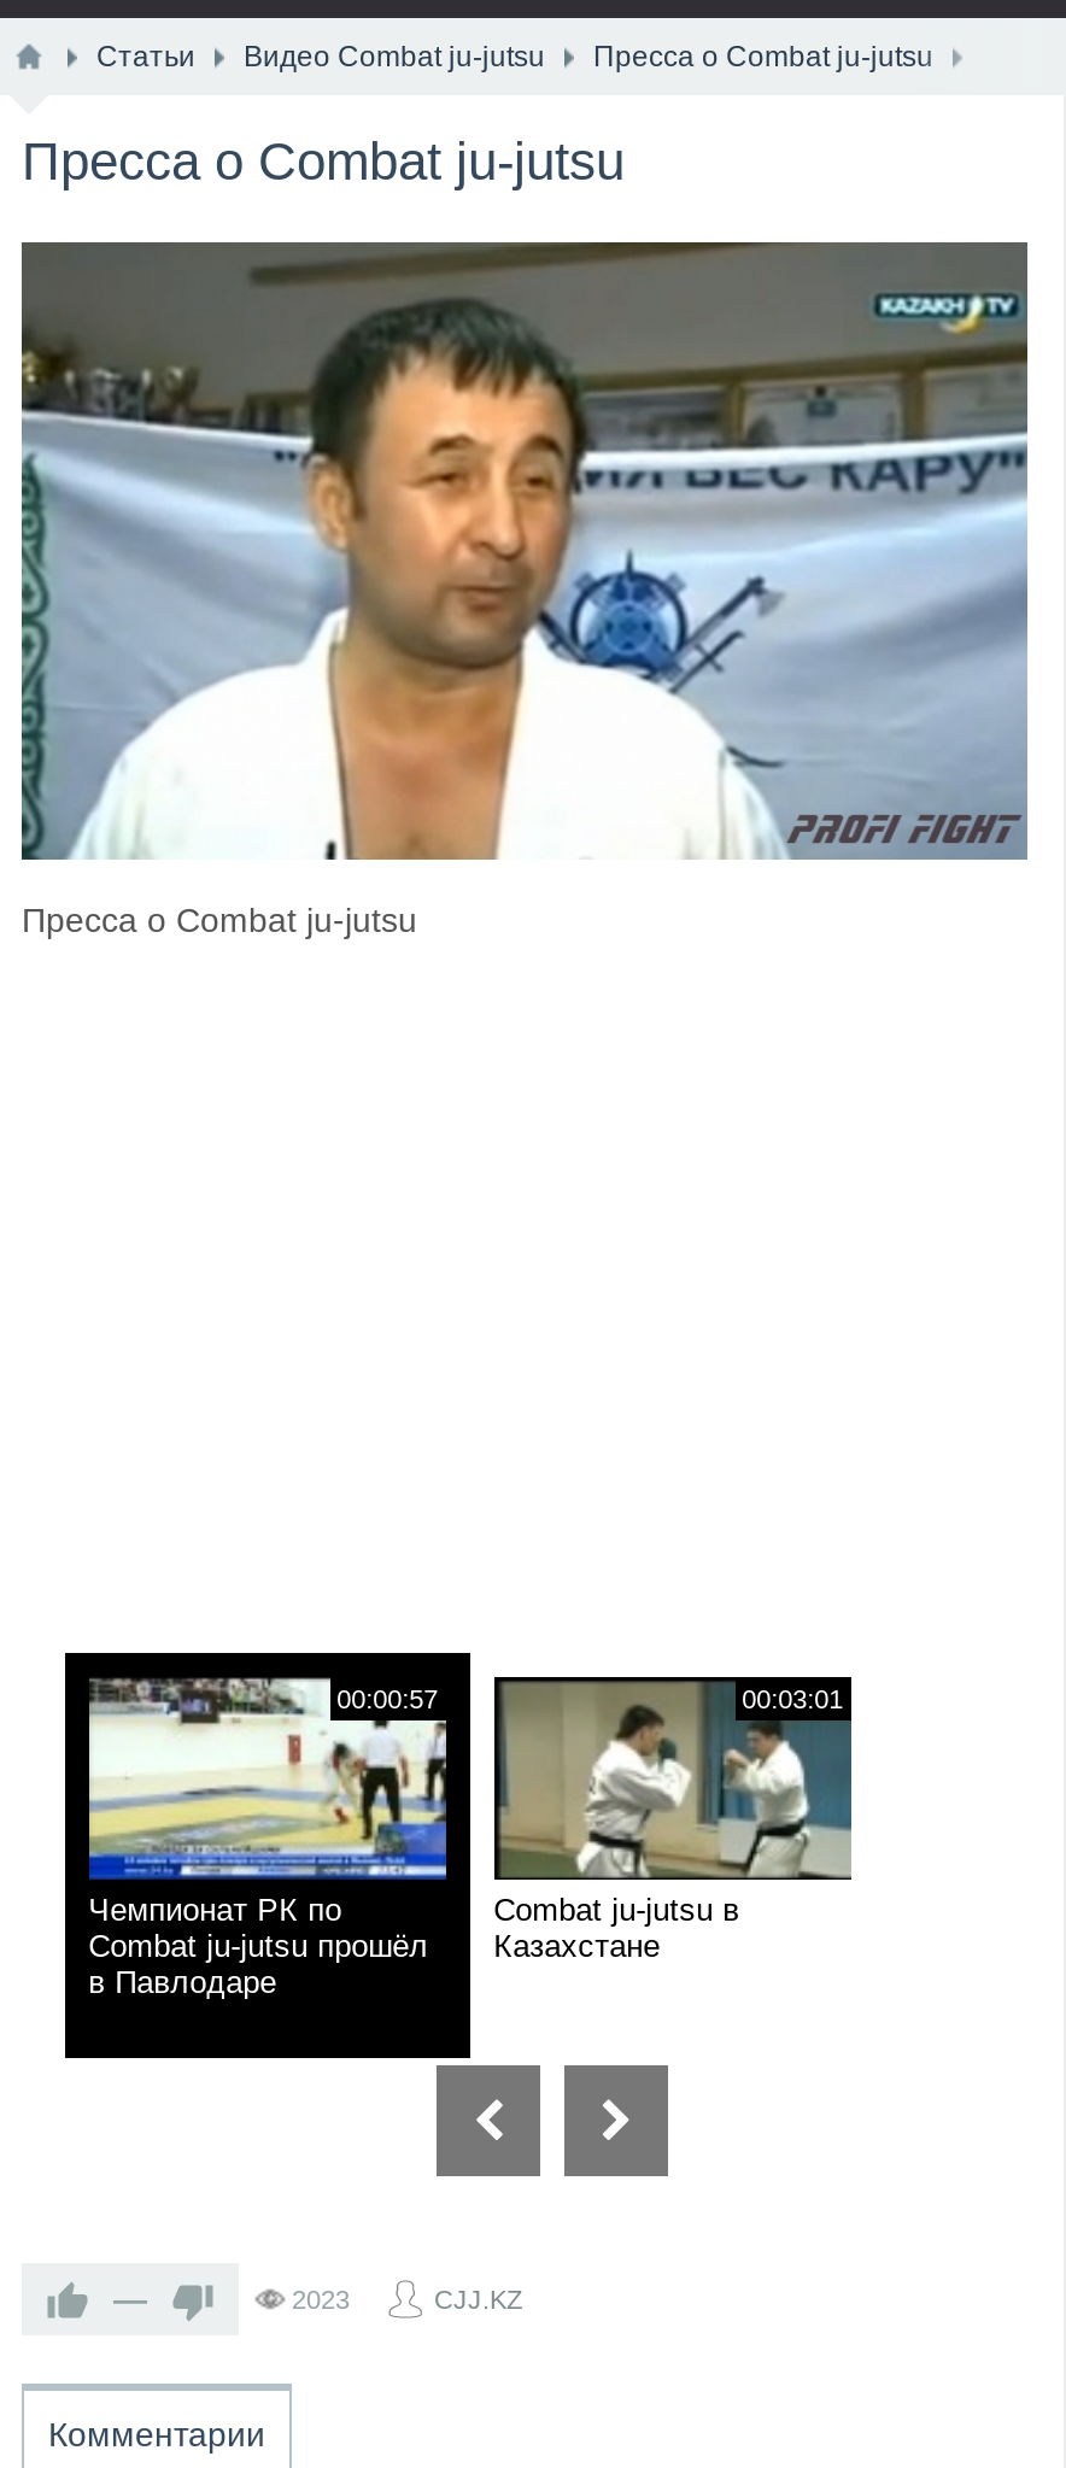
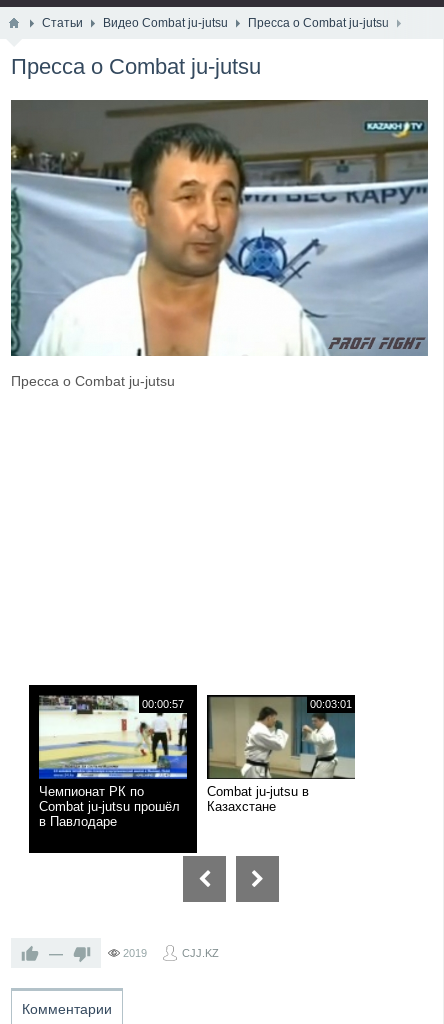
- 2023
+ 2019
